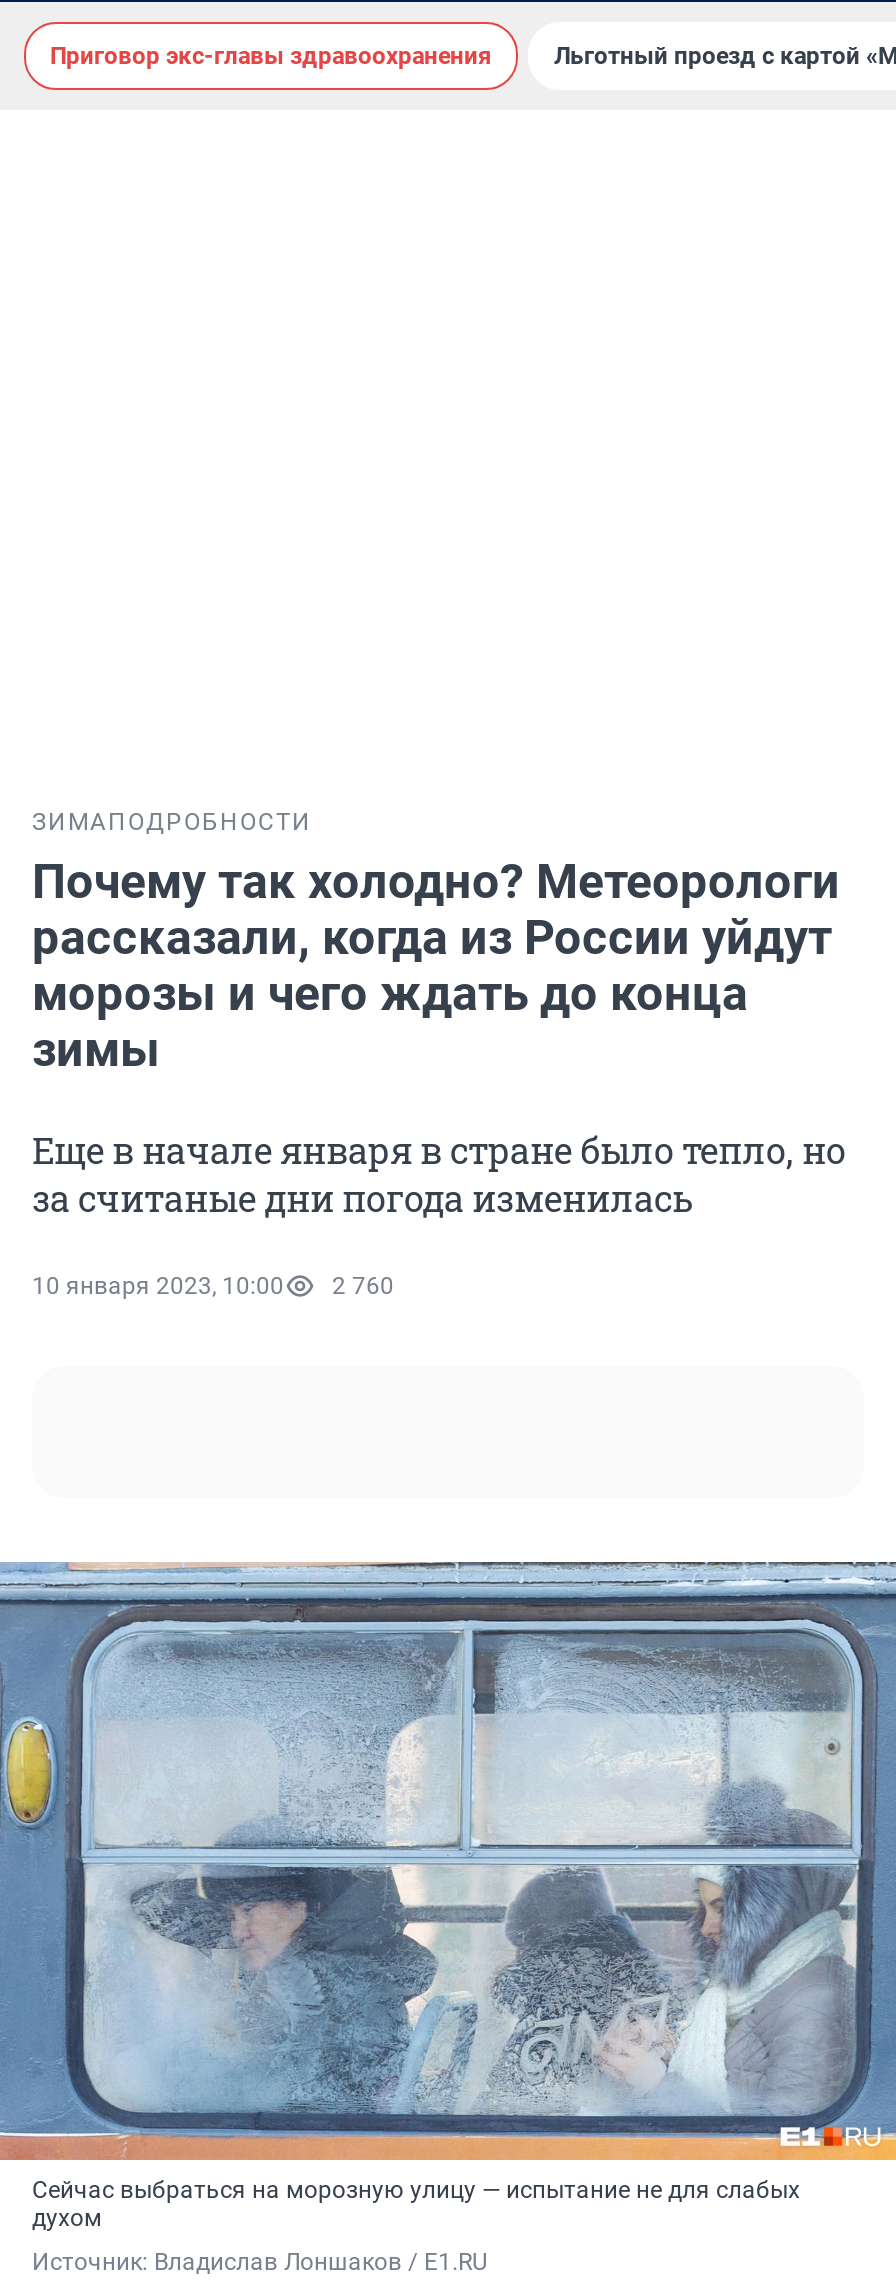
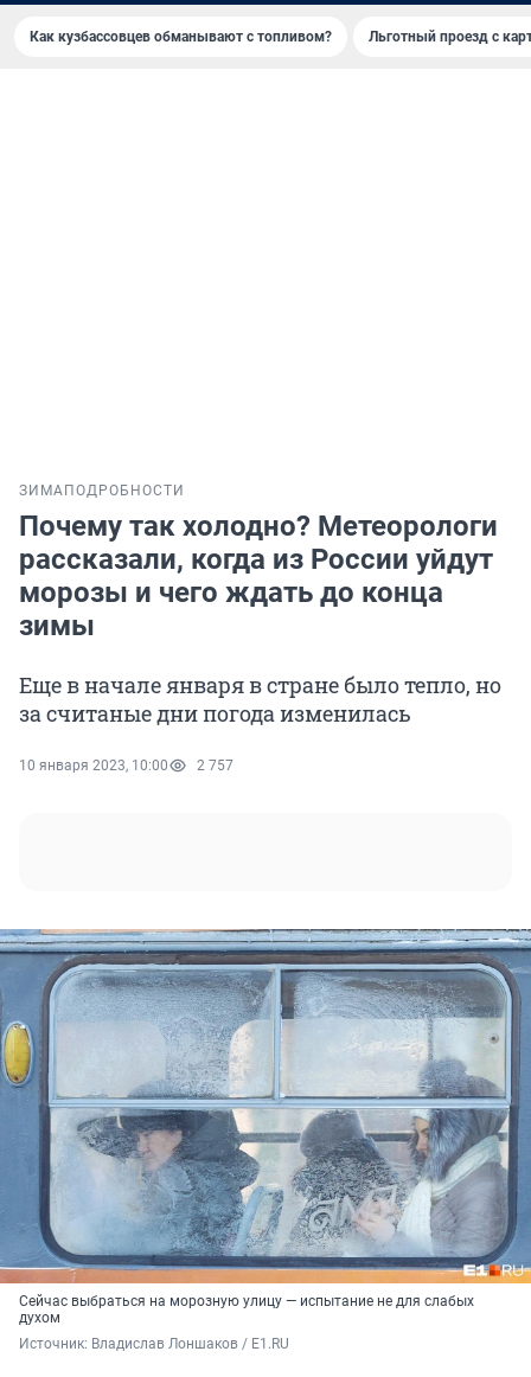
- Приговор экс-главы здравоохранения
+ Как кузбассовцев обманывают с топливом?

- 10 января 2023, 10:00 2 760
+ 10 января 2023, 10:00 2 757
